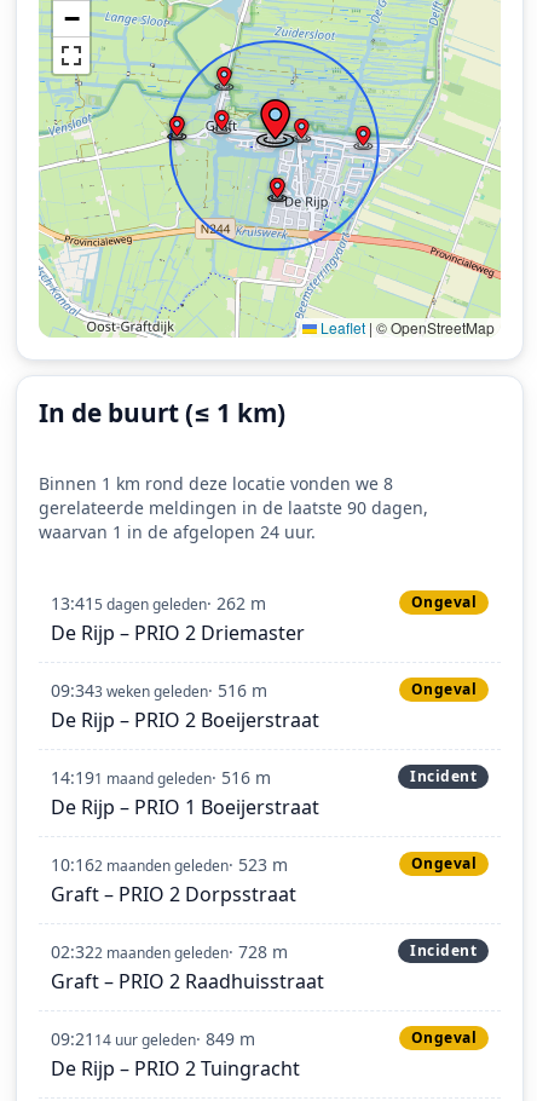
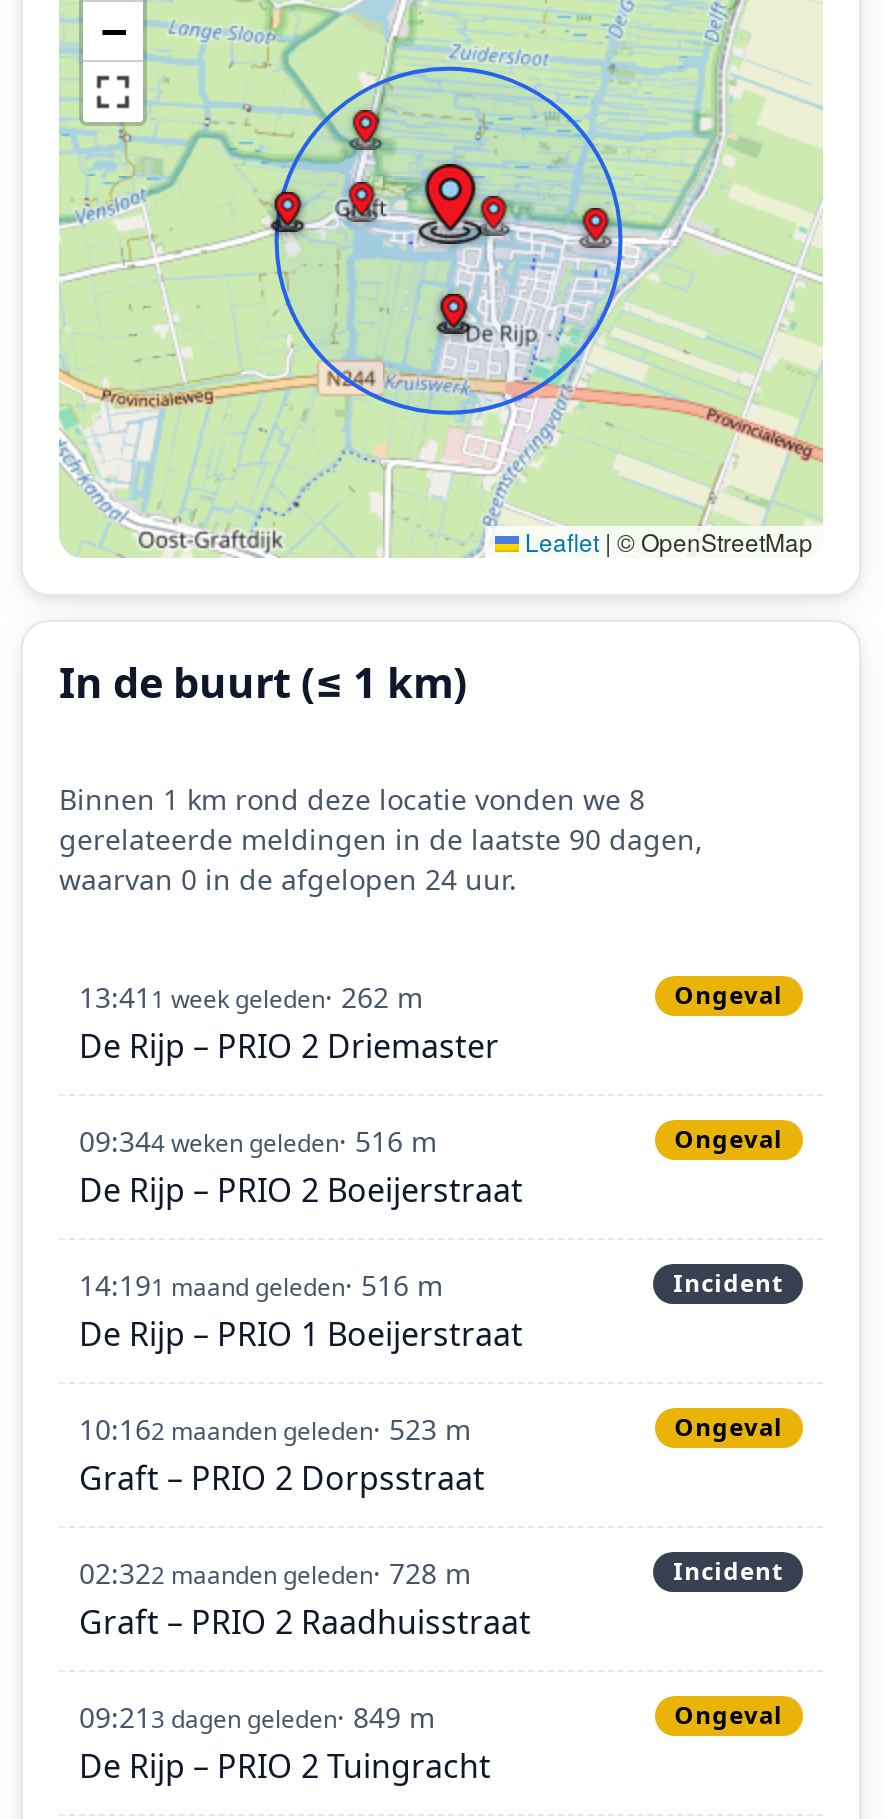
- waarvan 1 in de afgelopen 24 uur.
+ waarvan 0 in de afgelopen 24 uur.

- 13:41 5 dagen geleden · 262 m
+ 13:41 1 week geleden · 262 m

- 09:343 weken geleden · 516 m
+ 09:344 weken geleden · 516 m

- 09:21 14 uur geleden · 849 m
+ 09:21 3 dagen geleden · 849 m
